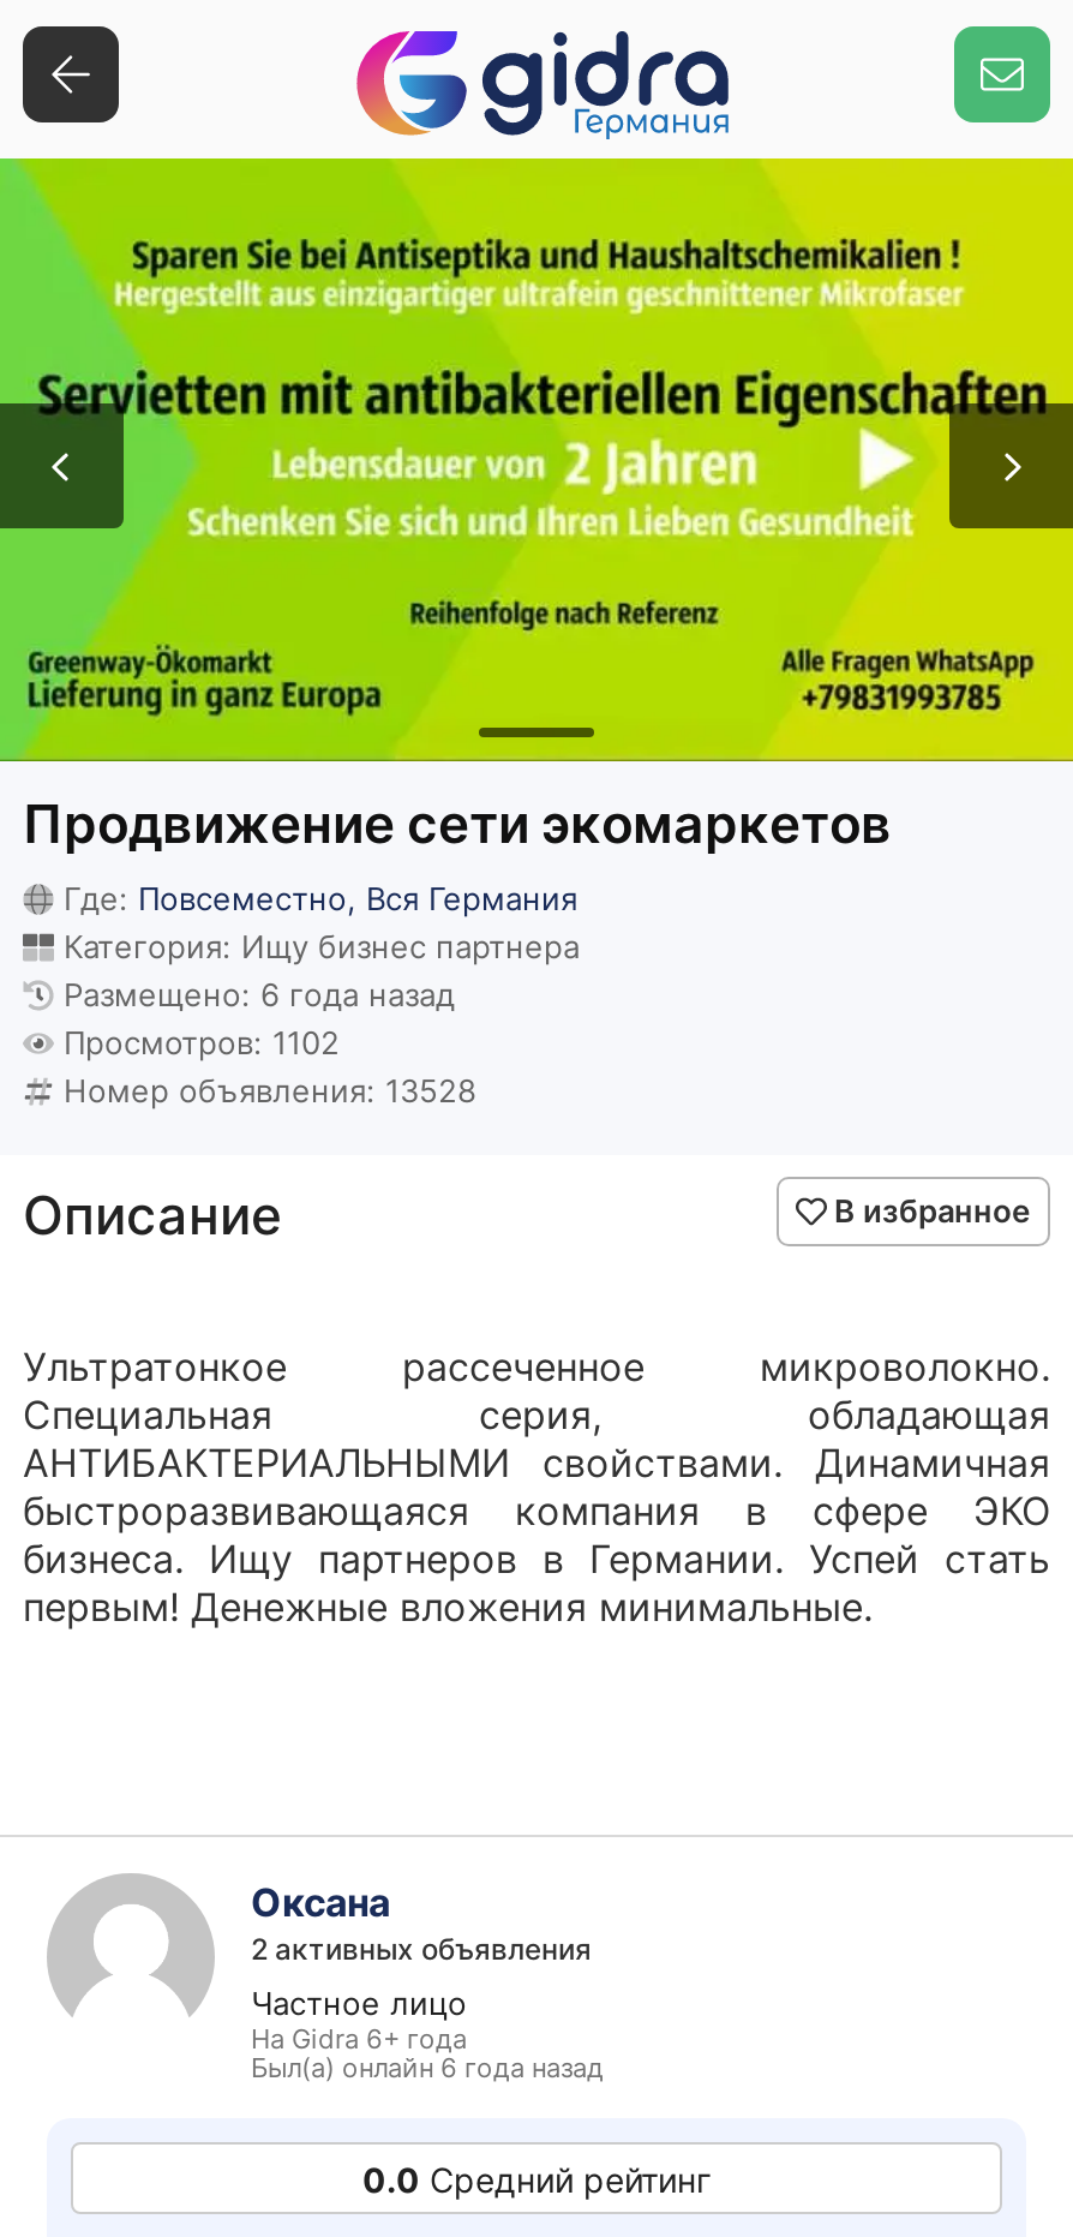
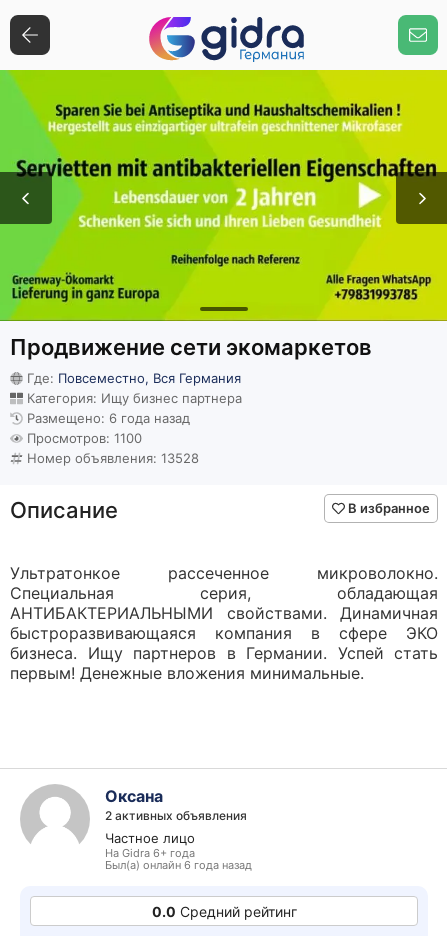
- Просмотров: 1102
+ Просмотров: 1100
